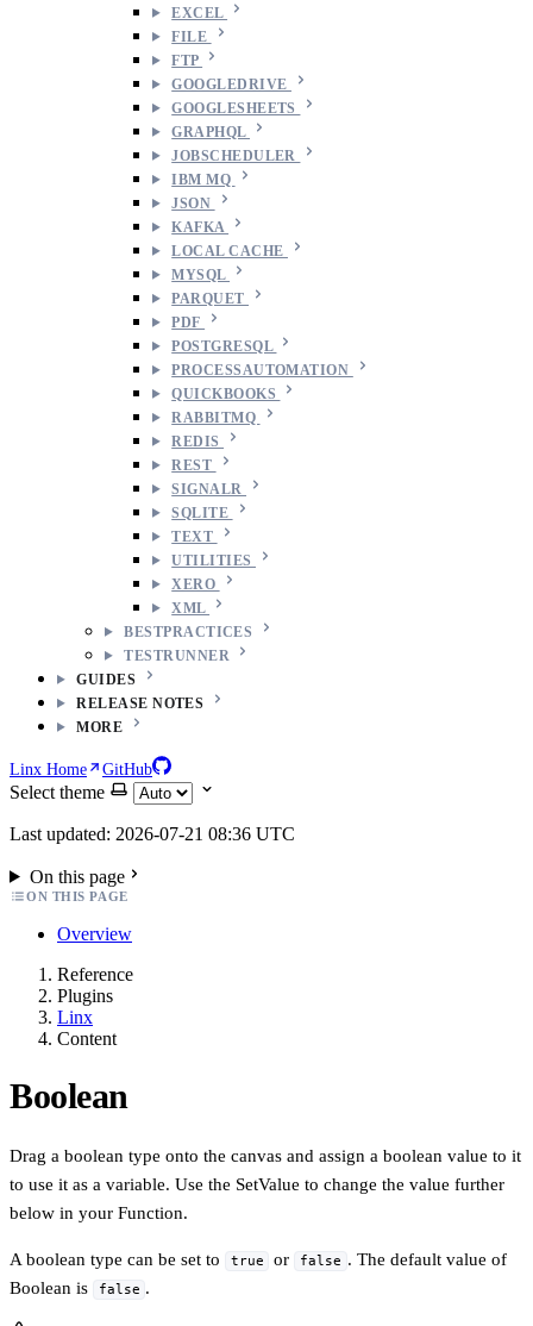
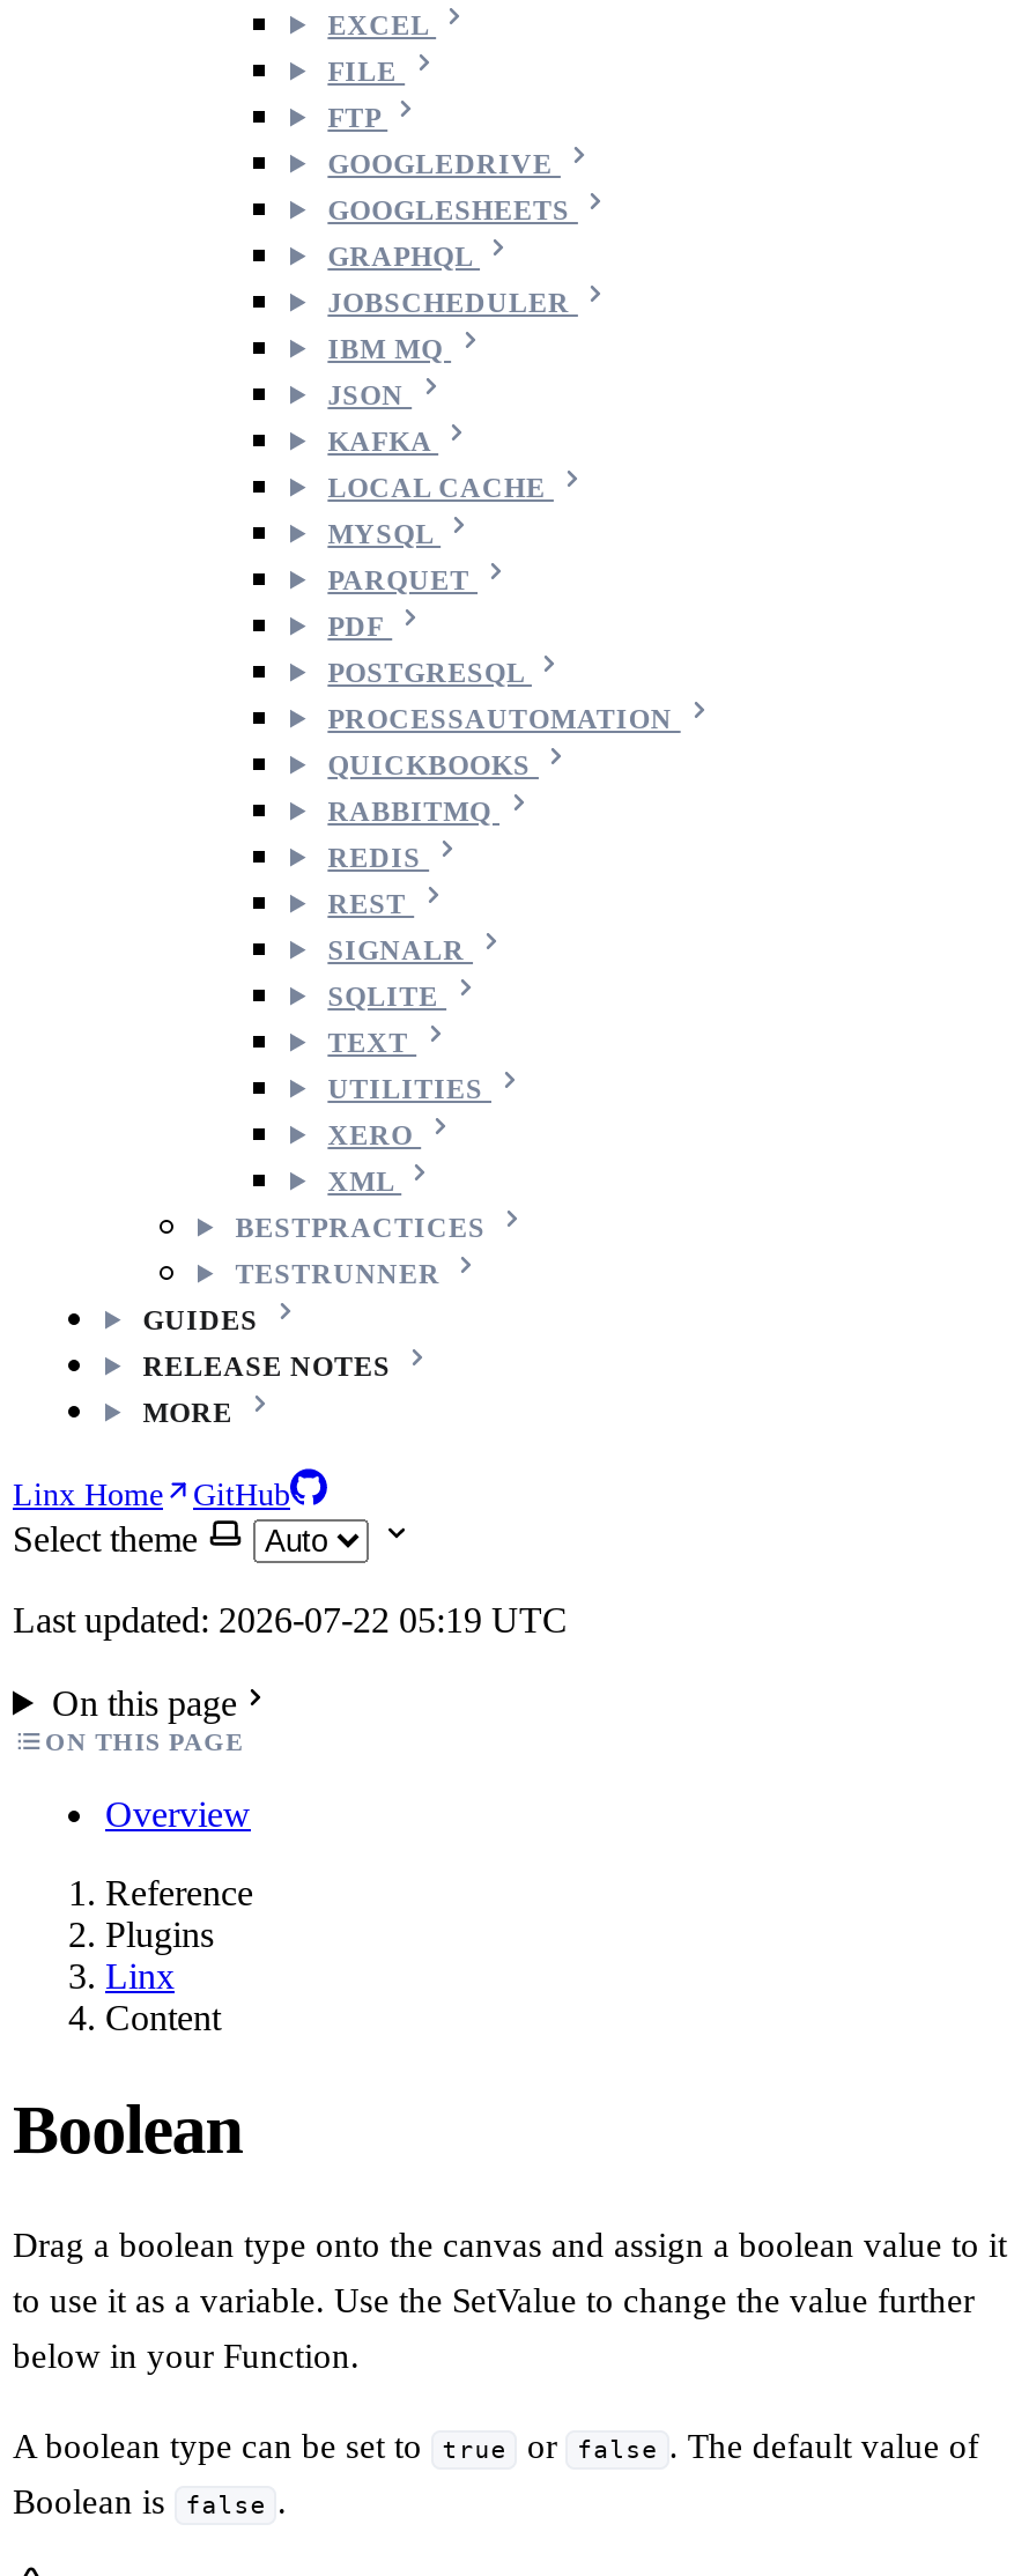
- Last updated: 2026-07-21 08:36 UTC
+ Last updated: 2026-07-22 05:19 UTC
